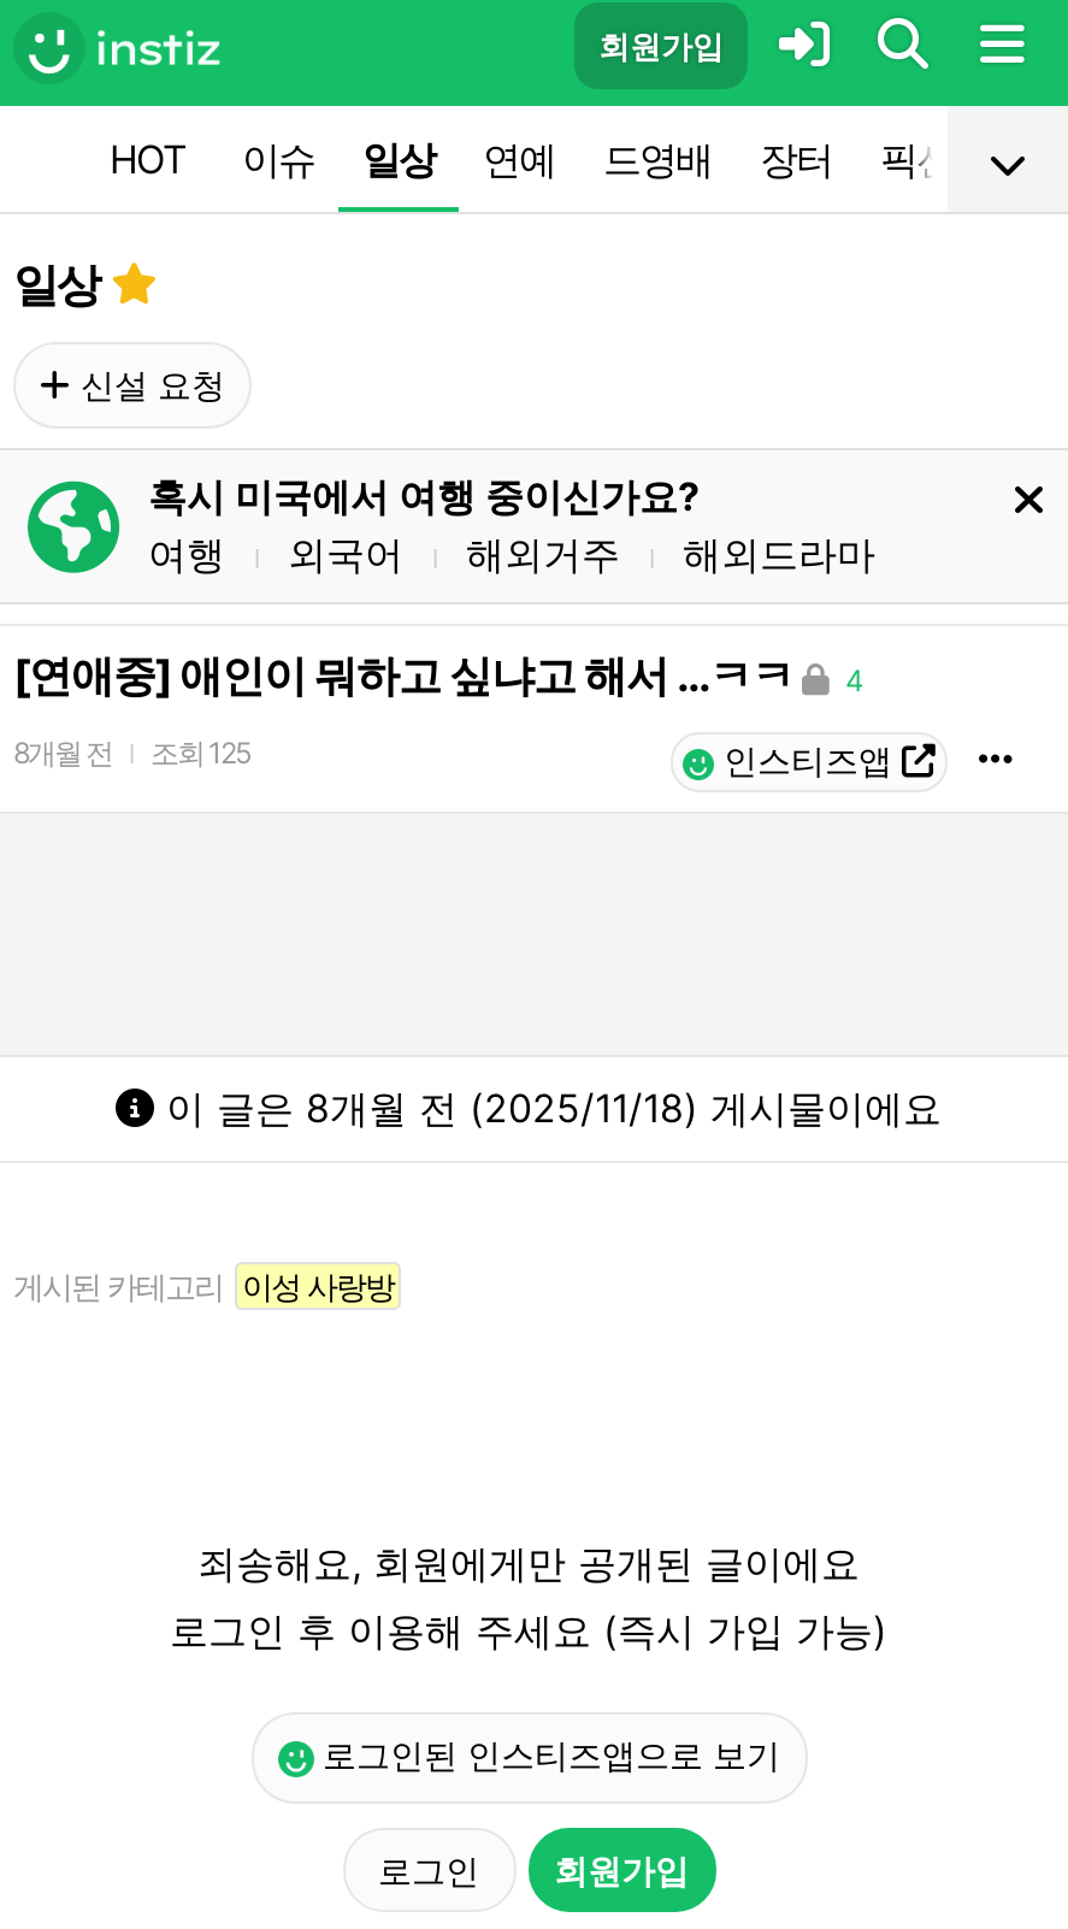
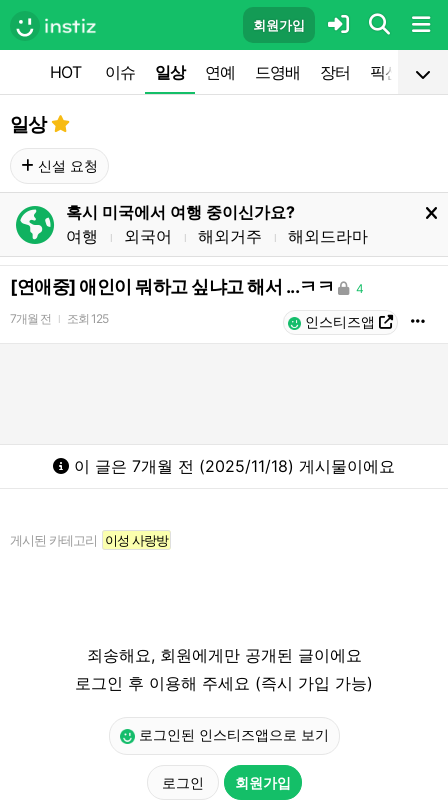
- 8개월 전 조회 125
+ 7개월 전 조회 125

- 이 글은 8개월 전 (2025/11/18) 게시물이에요
+ 이 글은 7개월 전 (2025/11/18) 게시물이에요
